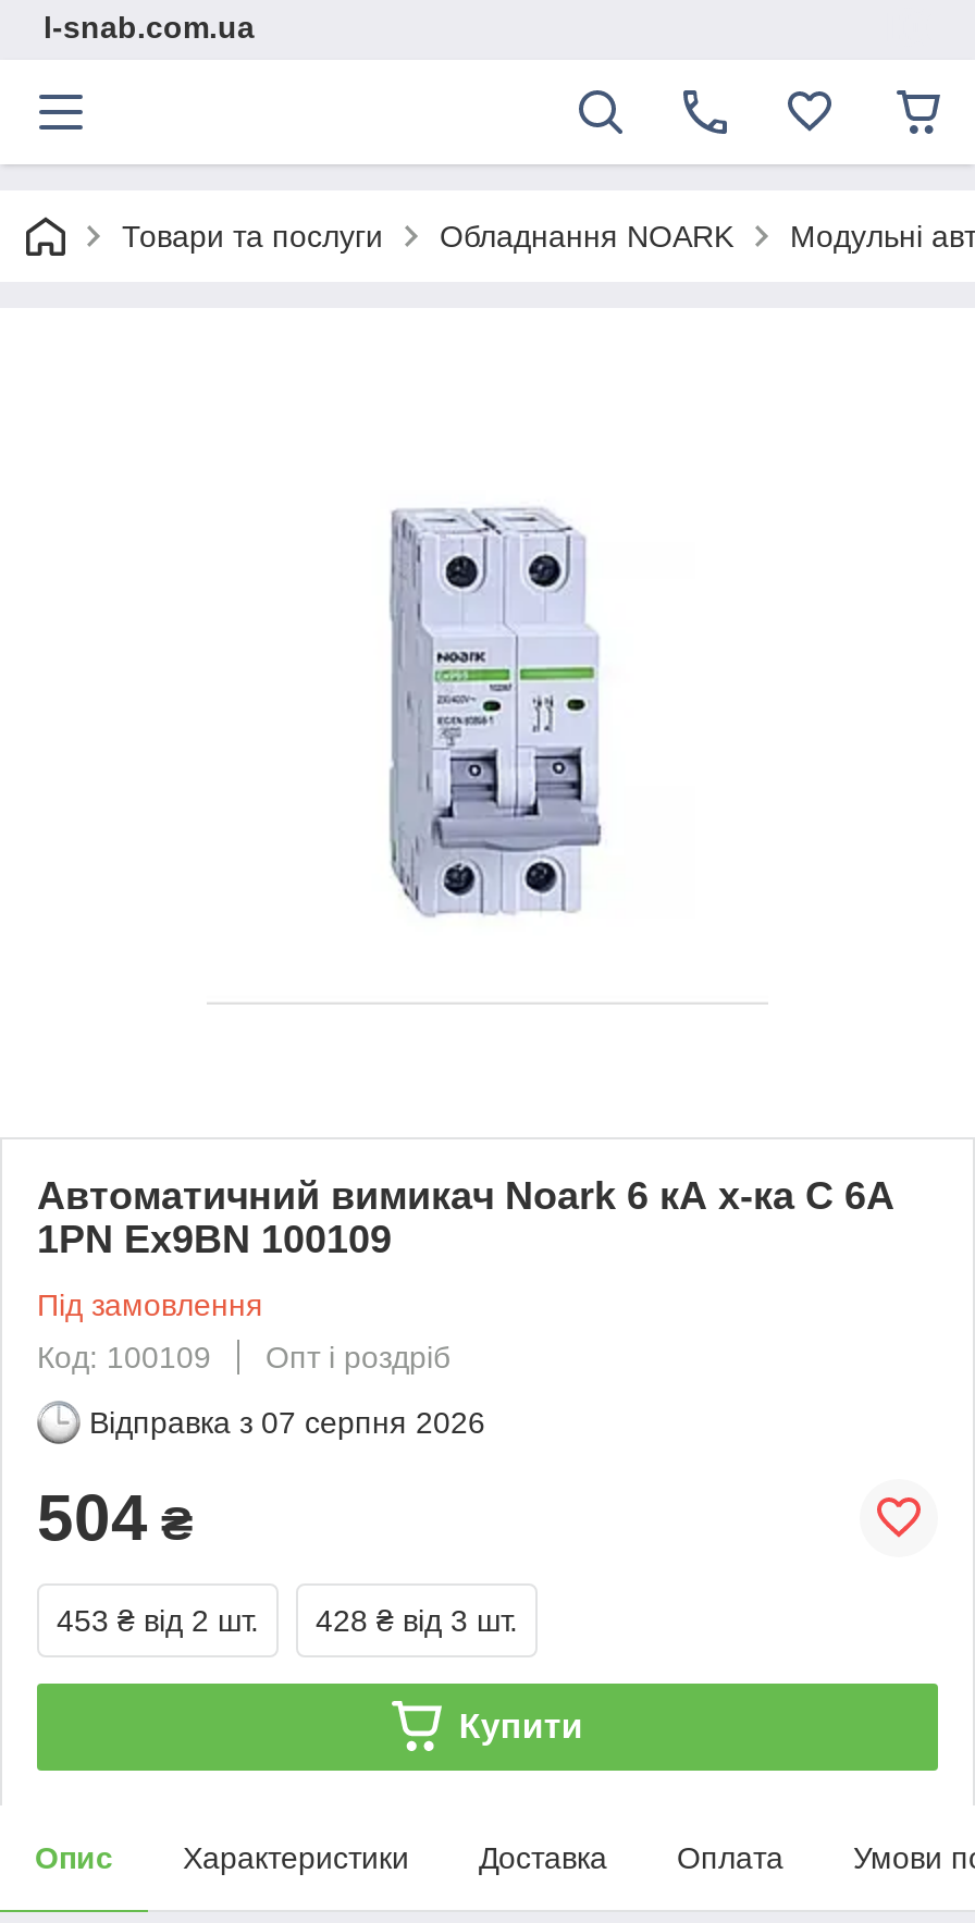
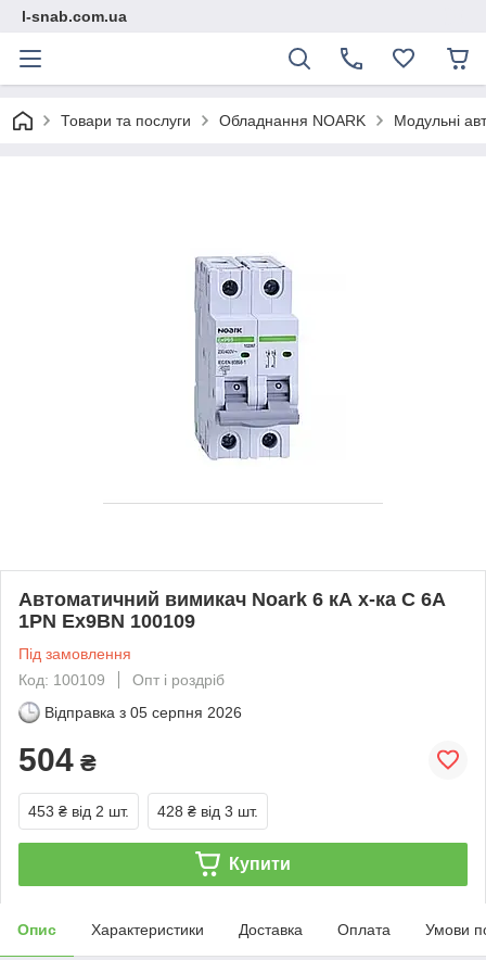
- Відправка з 07 серпня 2026
+ Відправка з 05 серпня 2026
